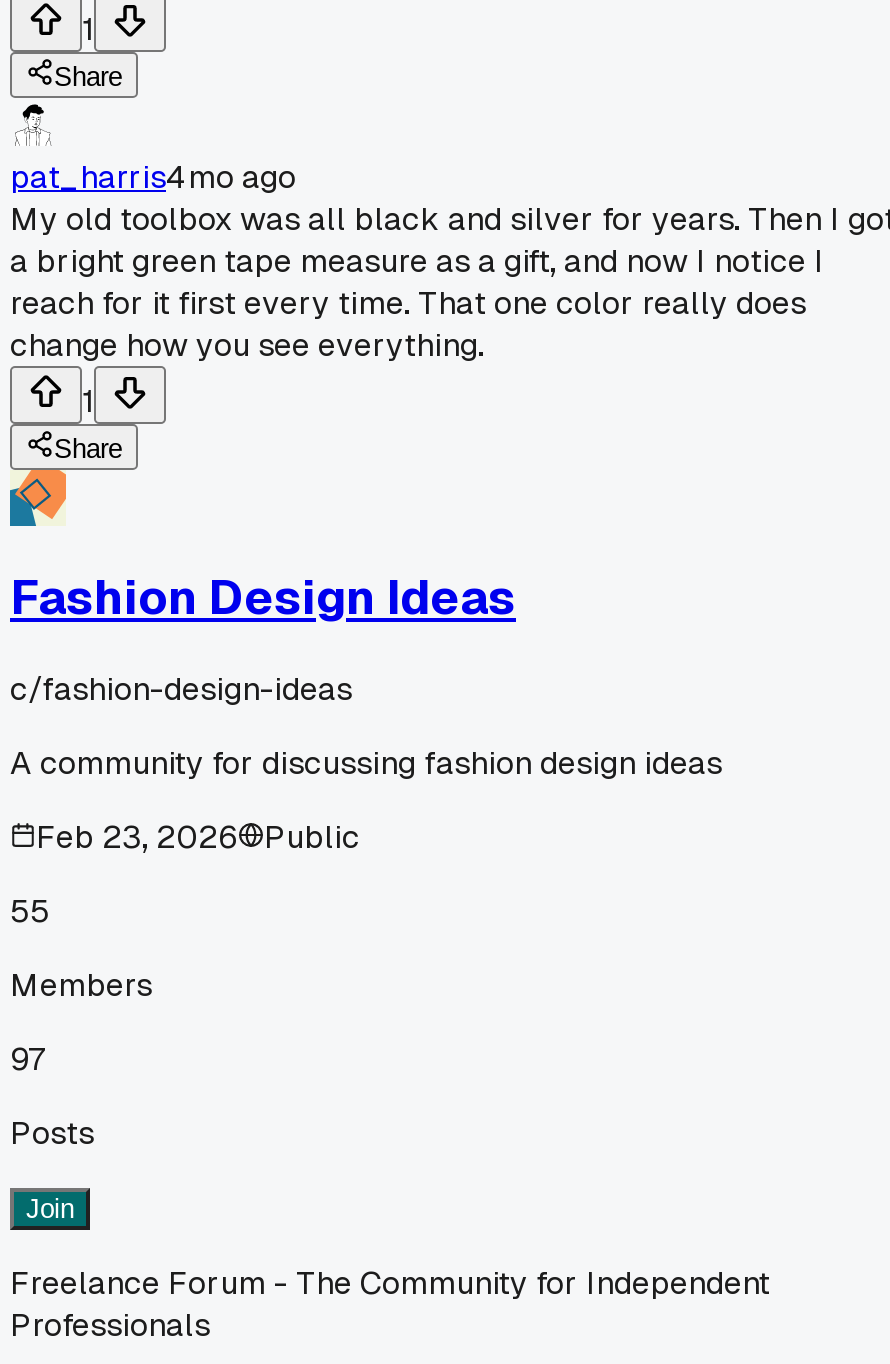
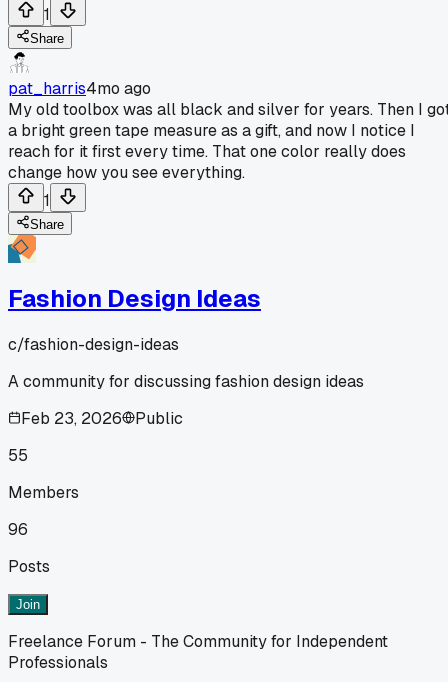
- 97
+ 96
